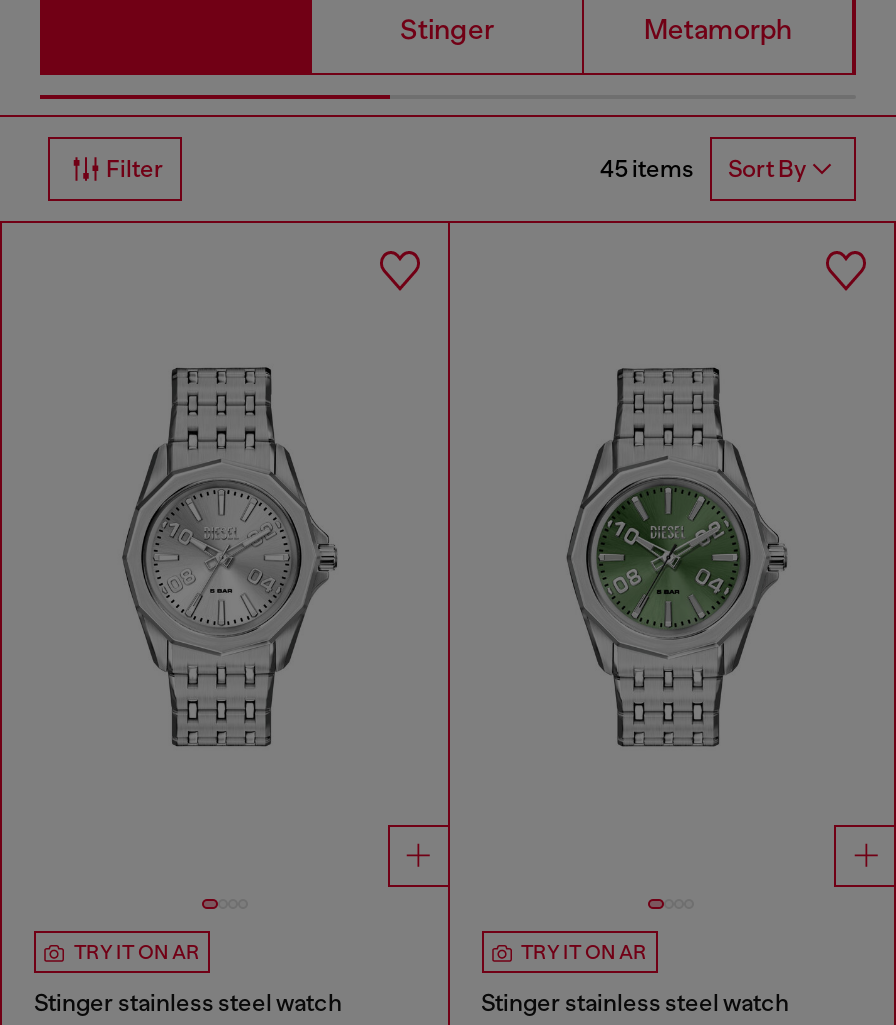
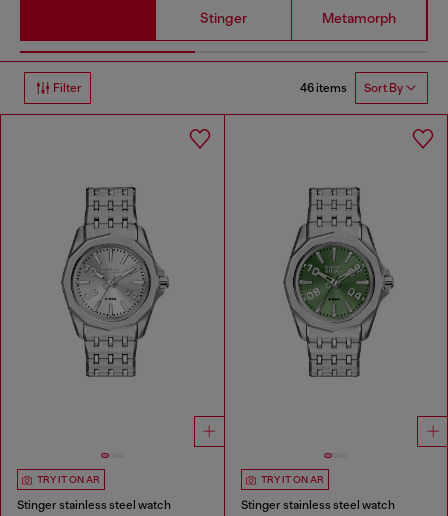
- 45 items Sort By
+ 46 items Sort By
